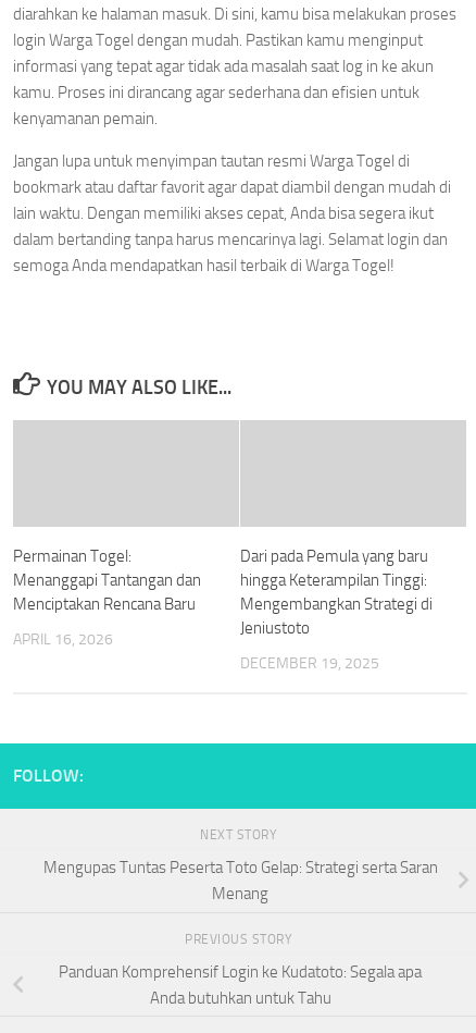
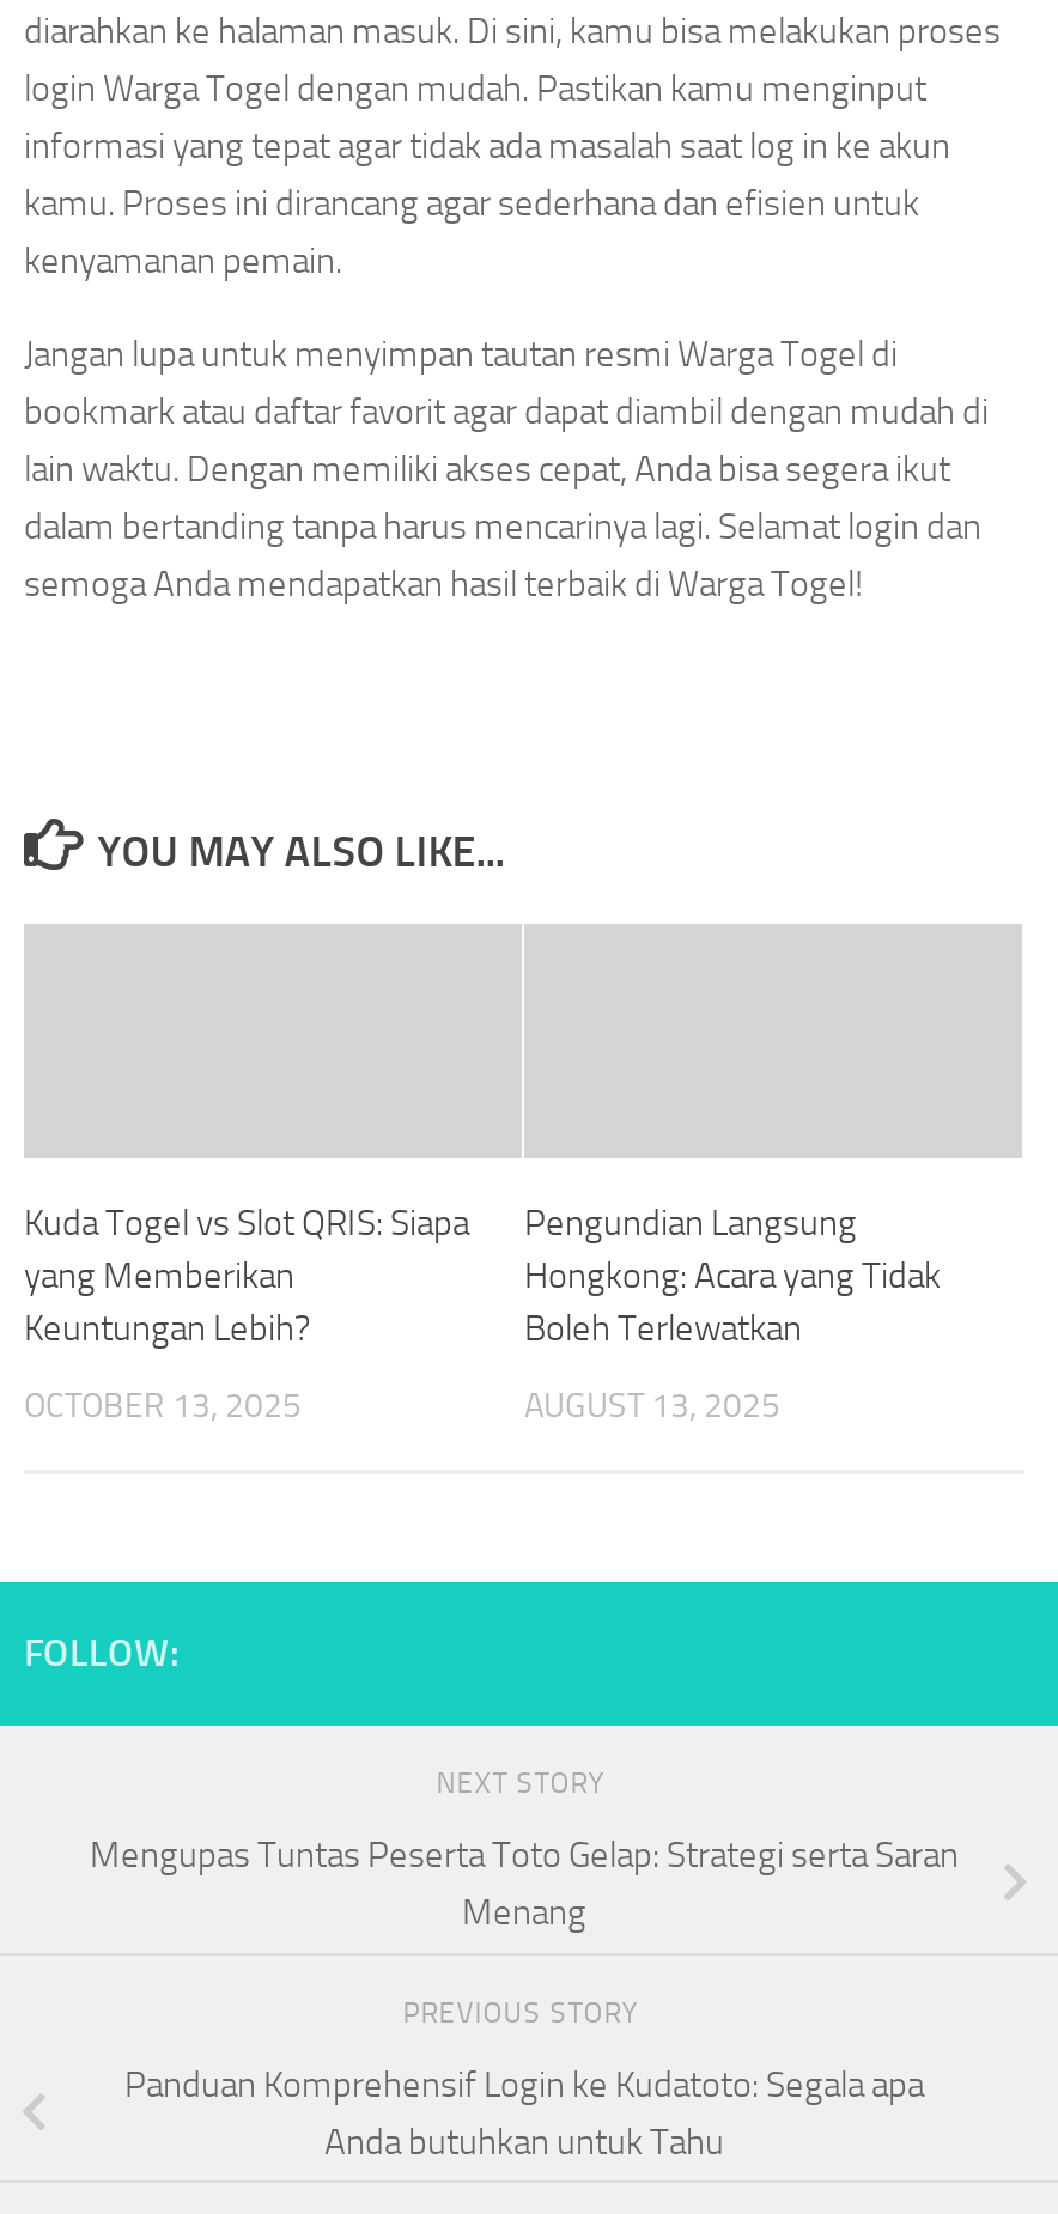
- Permainan Togel:
- Menanggapi Tantangan dan
- Menciptakan Rencana Baru
+ Kuda Togel vs Slot QRIS: Siapa
+ yang Memberikan
+ Keuntungan Lebih?

- Dari pada Pemula yang baru
- hingga Keterampilan Tinggi:
- Mengembangkan Strategi di
- Jeniustoto
+ Pengundian Langsung
+ Hongkong: Acara yang Tidak
+ Boleh Terlewatkan

- APRIL 16, 2026
+ OCTOBER 13, 2025

- DECEMBER 19, 2025
+ AUGUST 13, 2025
